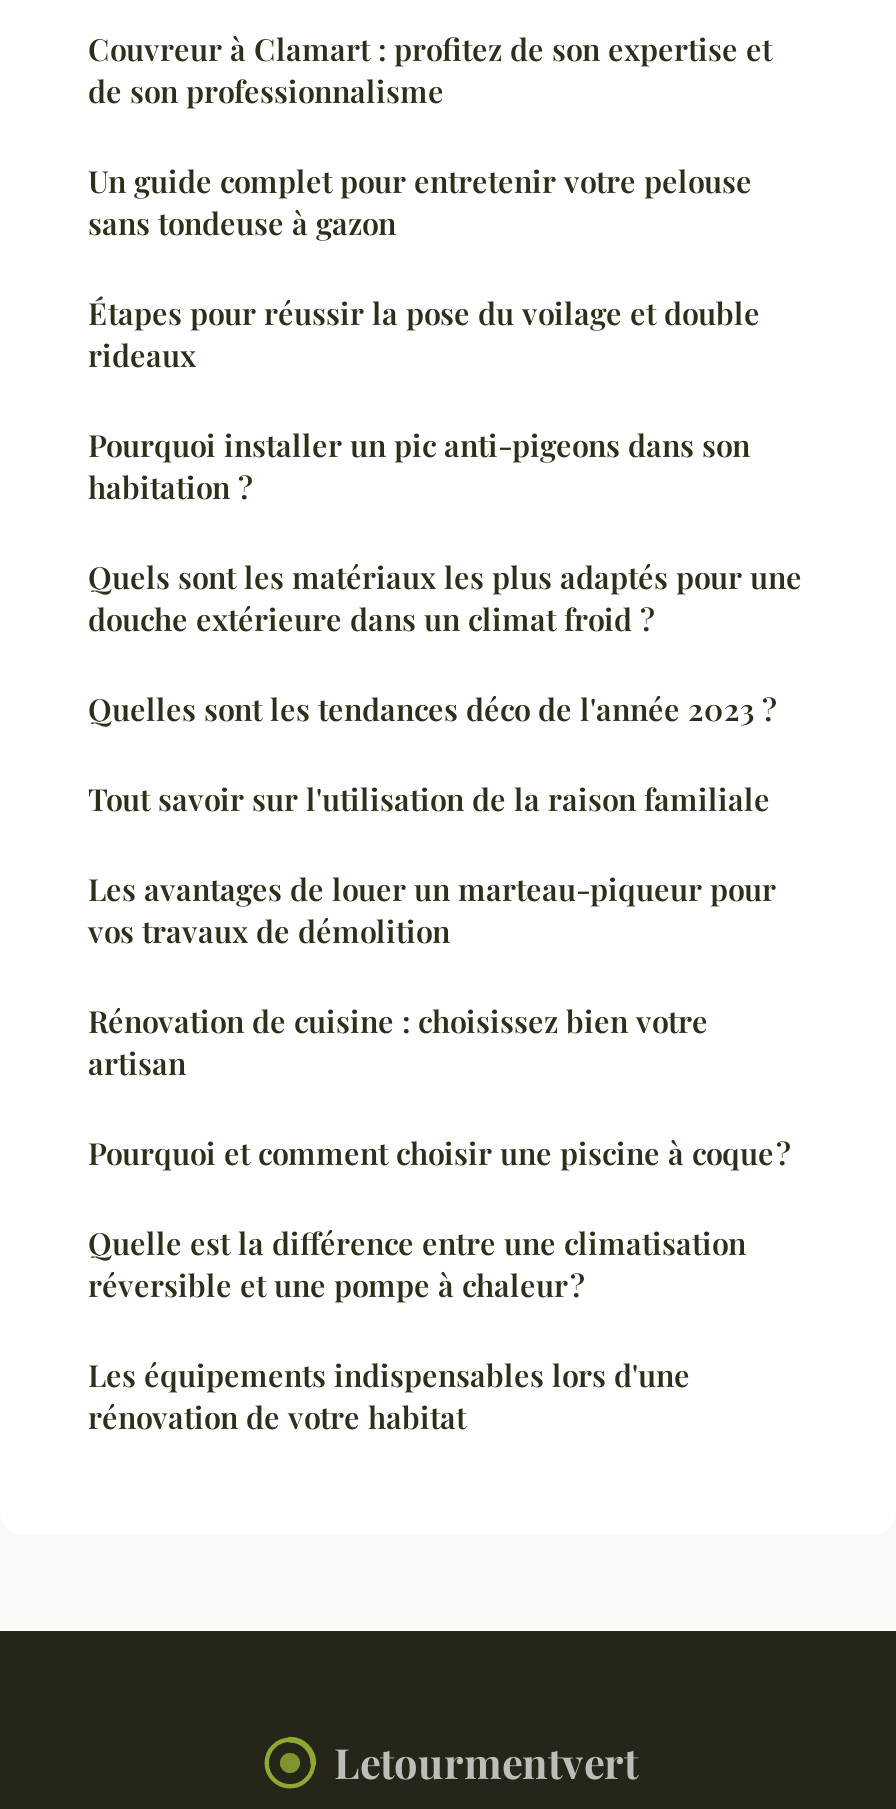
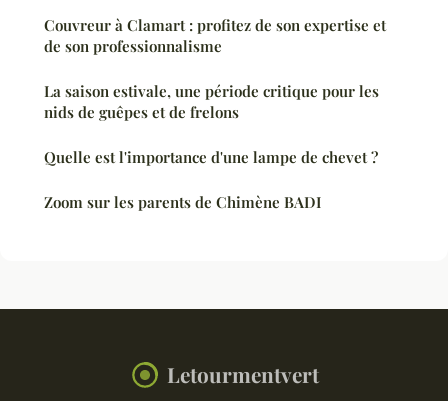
- Un guide complet pour entretenir votre pelouse
- sans tondeuse à gazon
- Étapes pour réussir la pose du voilage et double
- rideaux
- Pourquoi installer un pic anti-pigeons dans son
- habitation ?
- Quels sont les matériaux les plus adaptés pour une
- douche extérieure dans un climat froid ?
- Quelles sont les tendances déco de l'année 2023 ?
- Tout savoir sur l'utilisation de la raison familiale
- Les avantages de louer un marteau-piqueur pour
- vos travaux de démolition
- Rénovation de cuisine : choisissez bien votre
- artisan
- Pourquoi et comment choisir une piscine à coque ?
- Quelle est la différence entre une climatisation
- réversible et une pompe à chaleur ?
- Les équipements indispensables lors d'une
- rénovation de votre habitat
+ La saison estivale, une période critique pour les
+ nids de guêpes et de frelons
+ Quelle est l'importance d'une lampe de chevet ?
+ Zoom sur les parents de Chimène BADI
